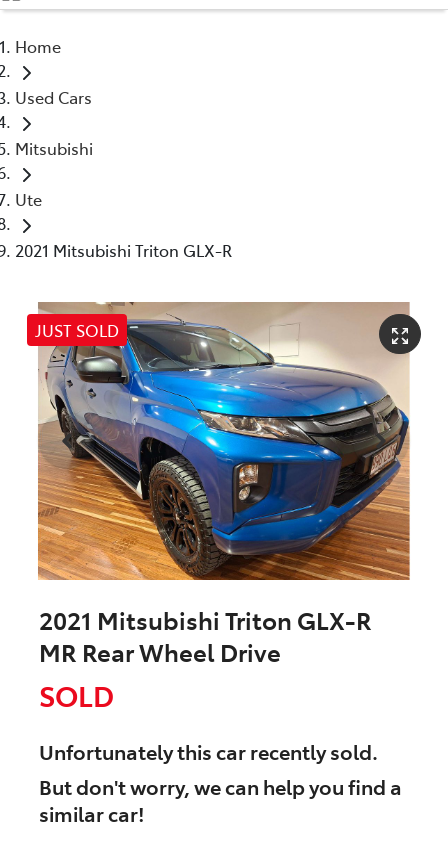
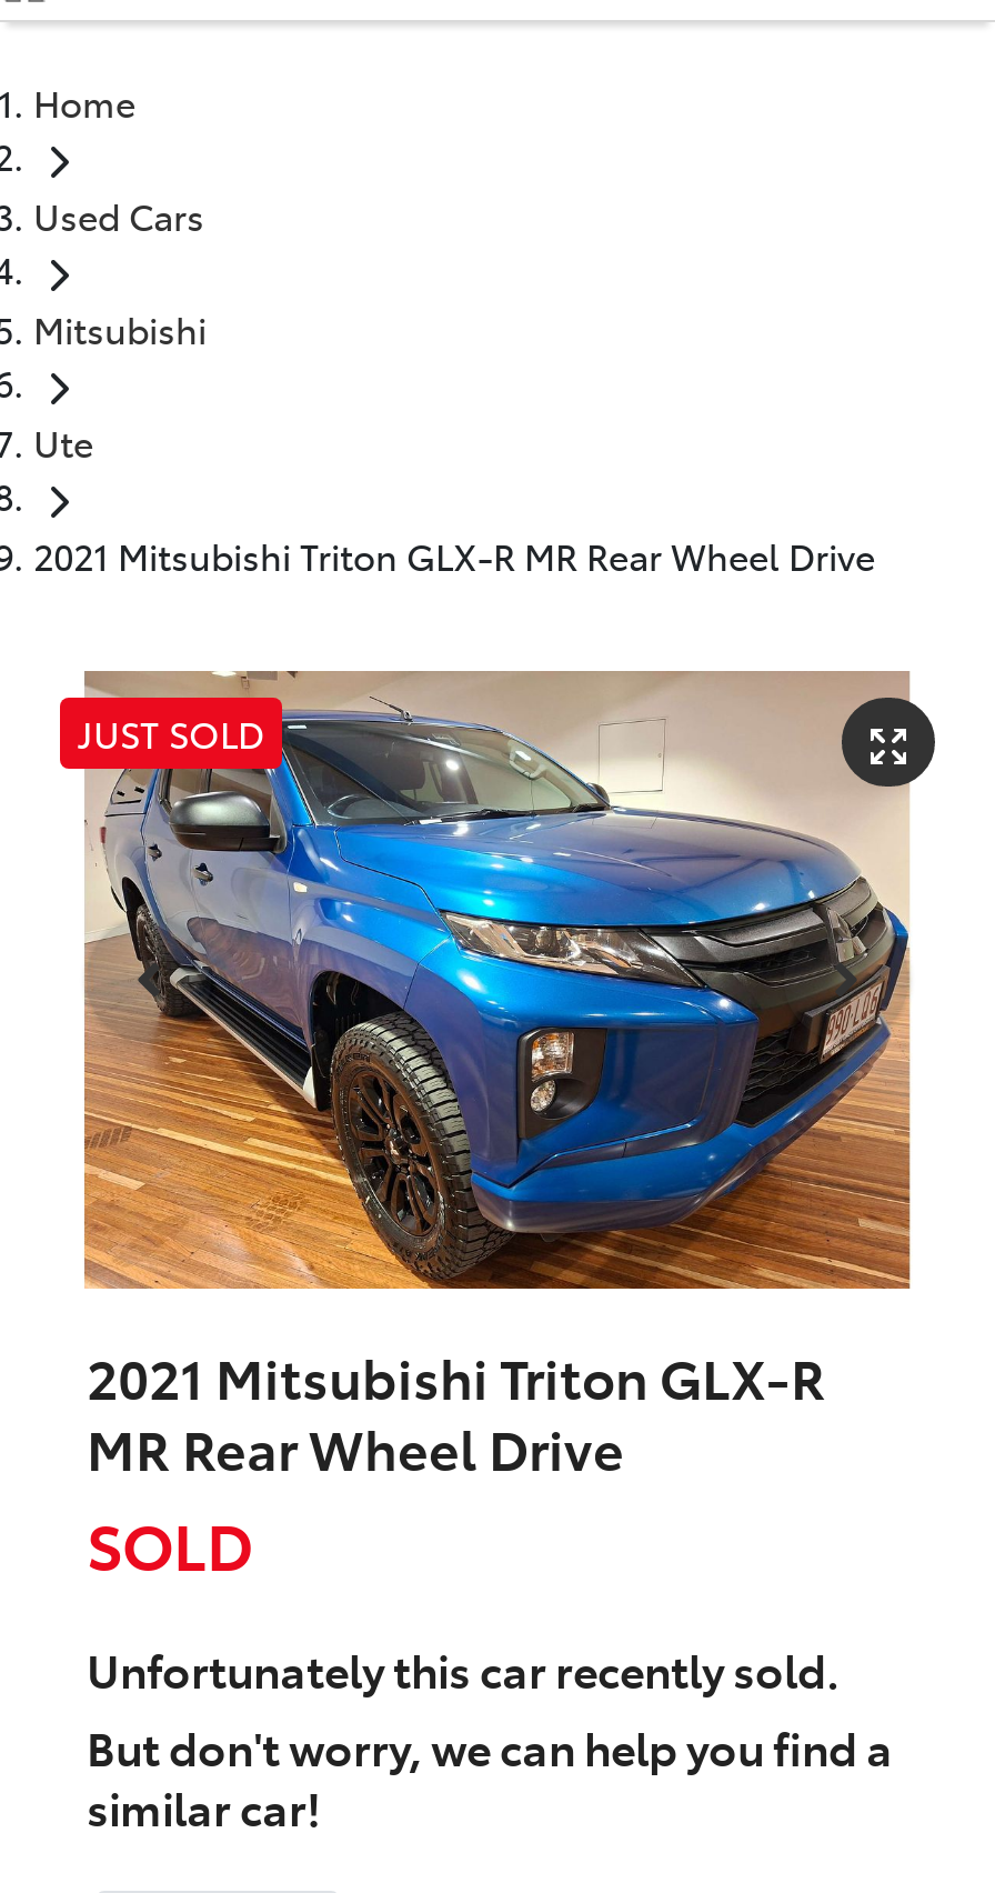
- 2021 Mitsubishi Triton GLX-R
+ 2021 Mitsubishi Triton GLX-R MR Rear Wheel Drive
